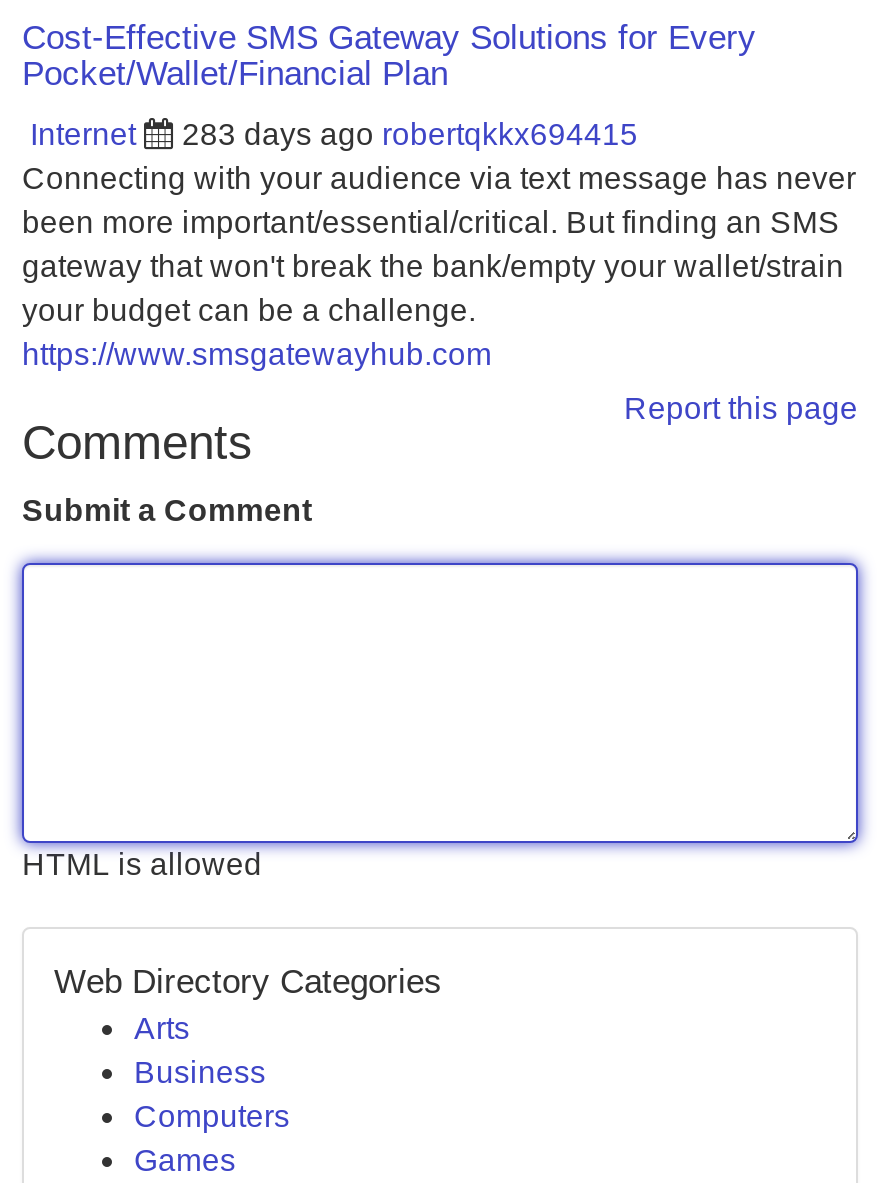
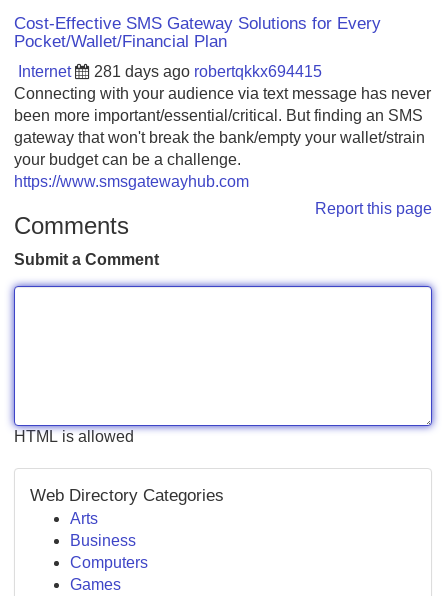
- 283 days ago robertqkkx694415
+ 281 days ago robertqkkx694415
